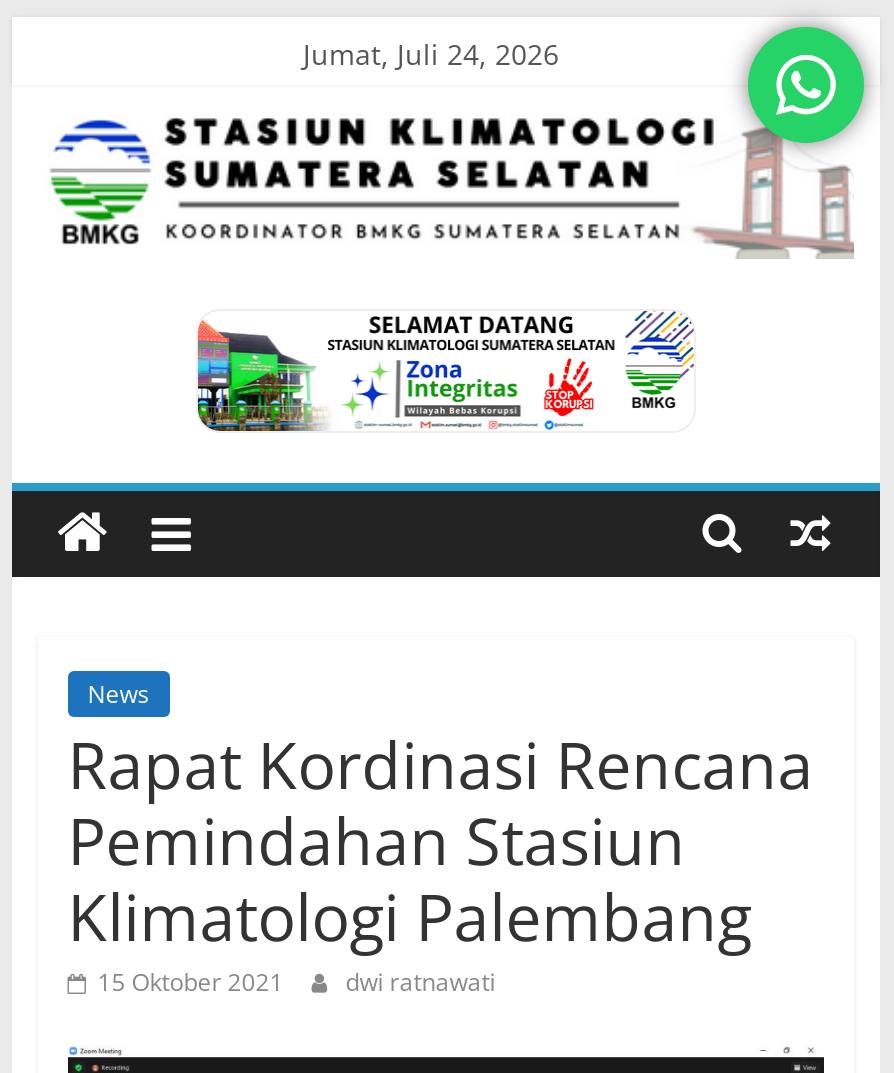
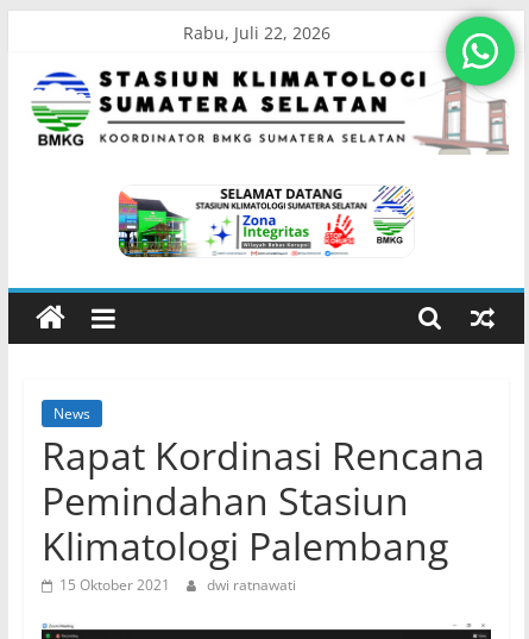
- Jumat, Juli 24, 2026
+ Rabu, Juli 22, 2026
